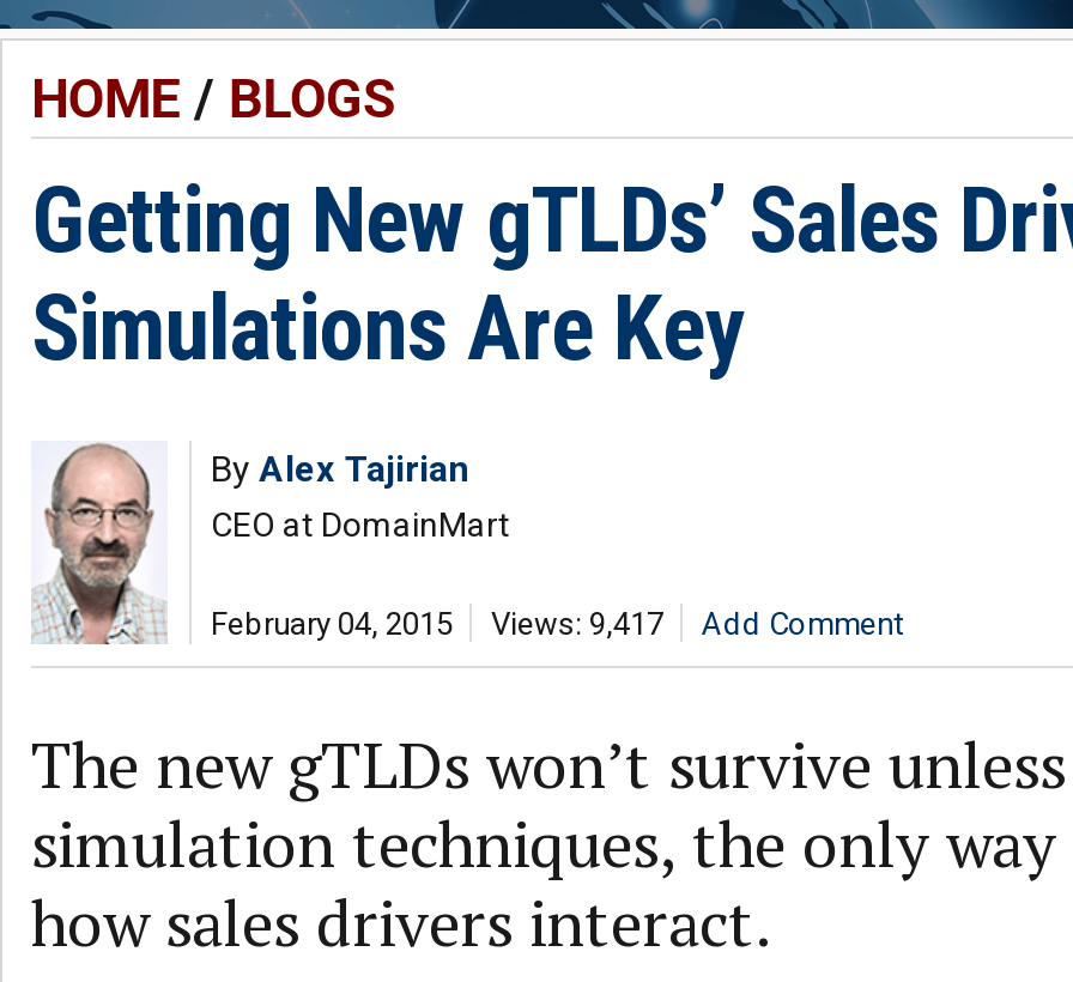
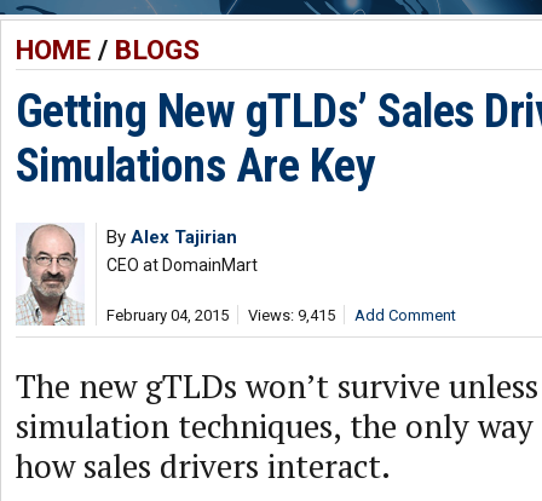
- February 04, 2015 Views: 9,417 Add Comment
+ February 04, 2015 Views: 9,415 Add Comment
